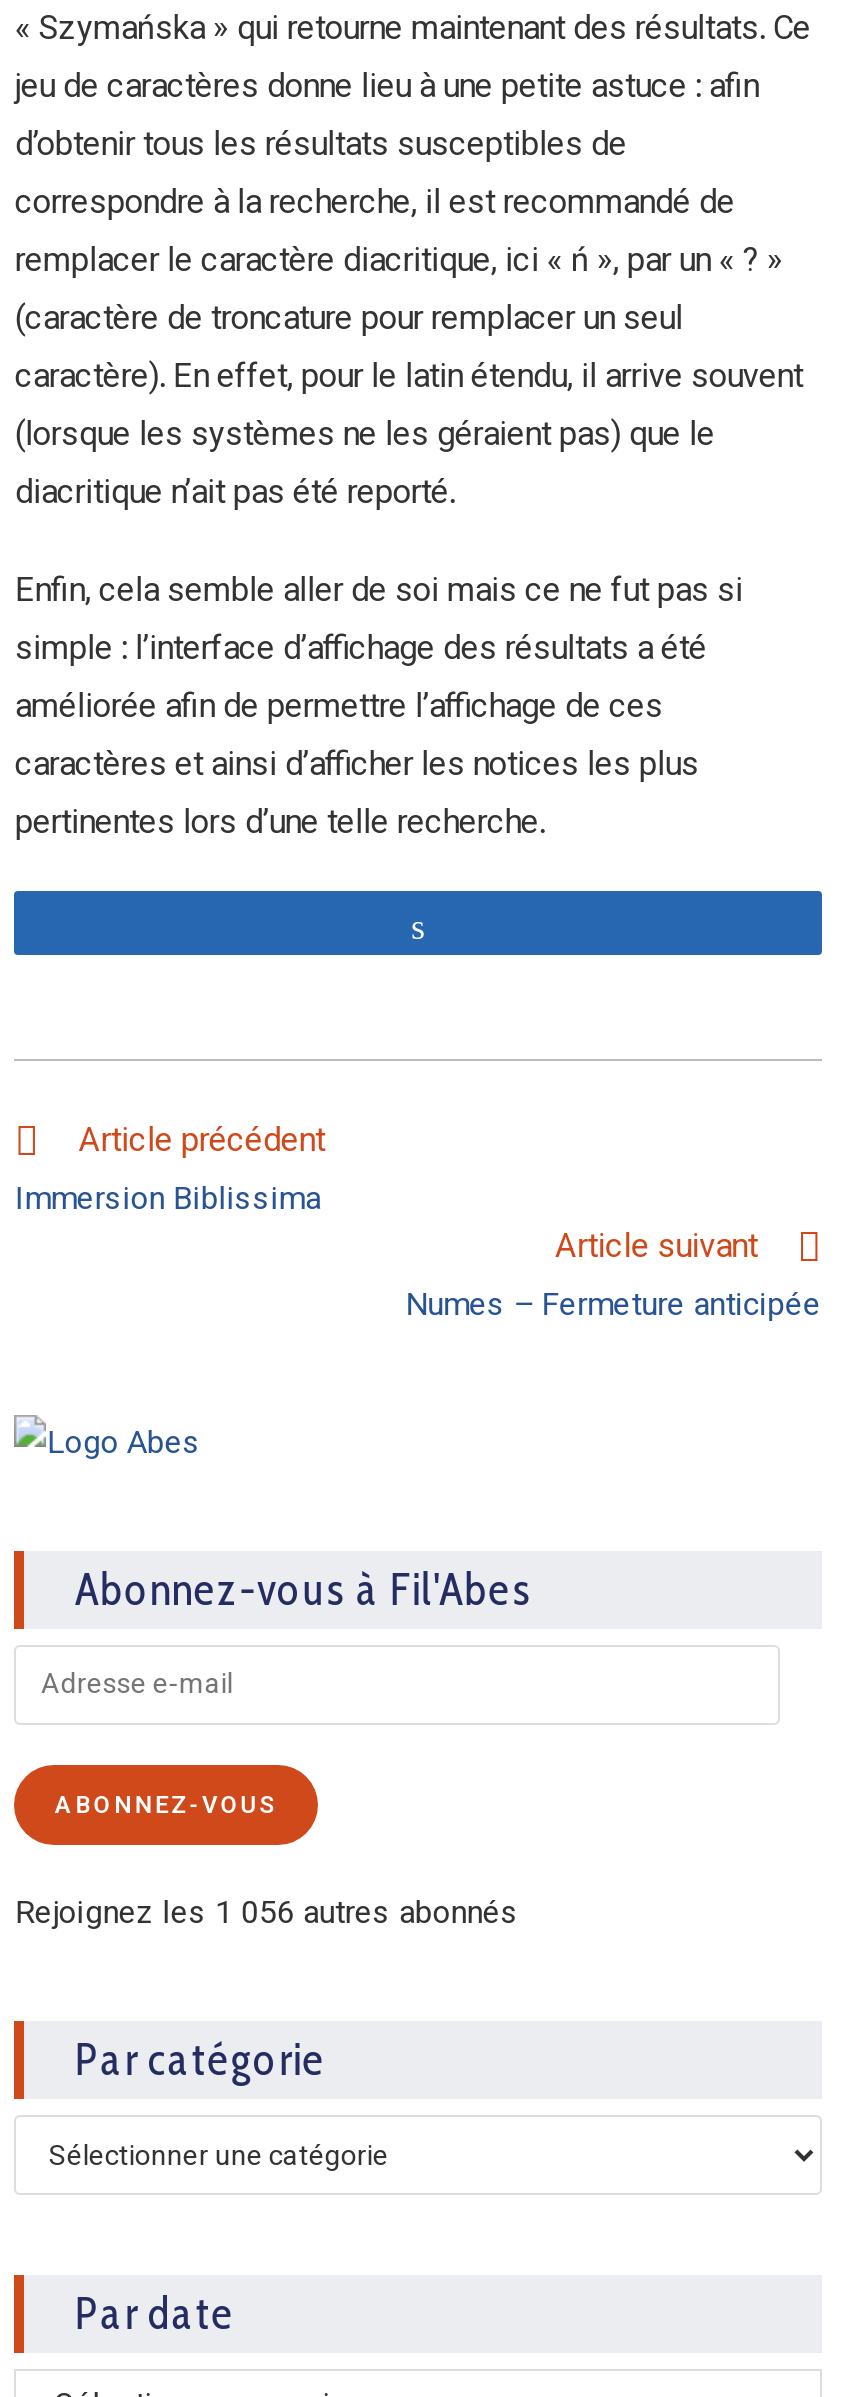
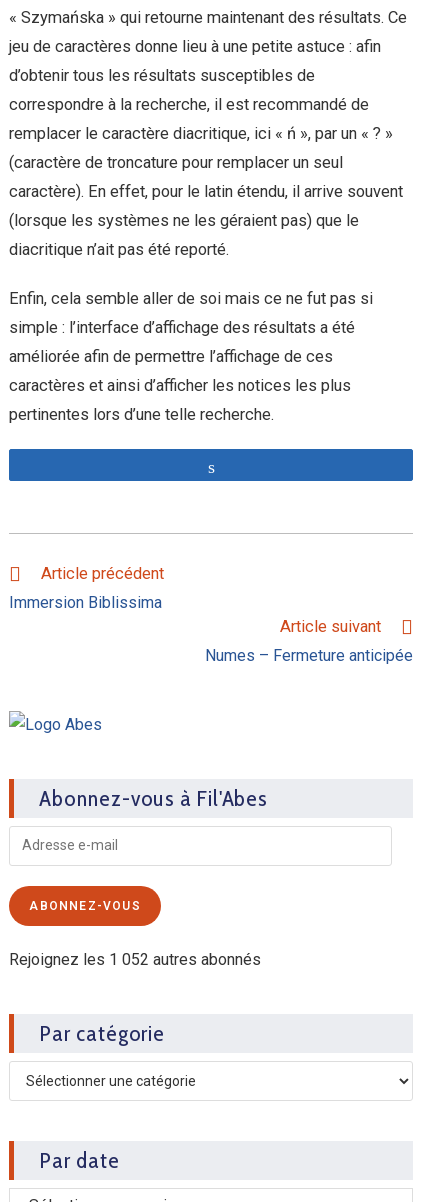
- Rejoignez les 1 056 autres abonnés
+ Rejoignez les 1 052 autres abonnés
